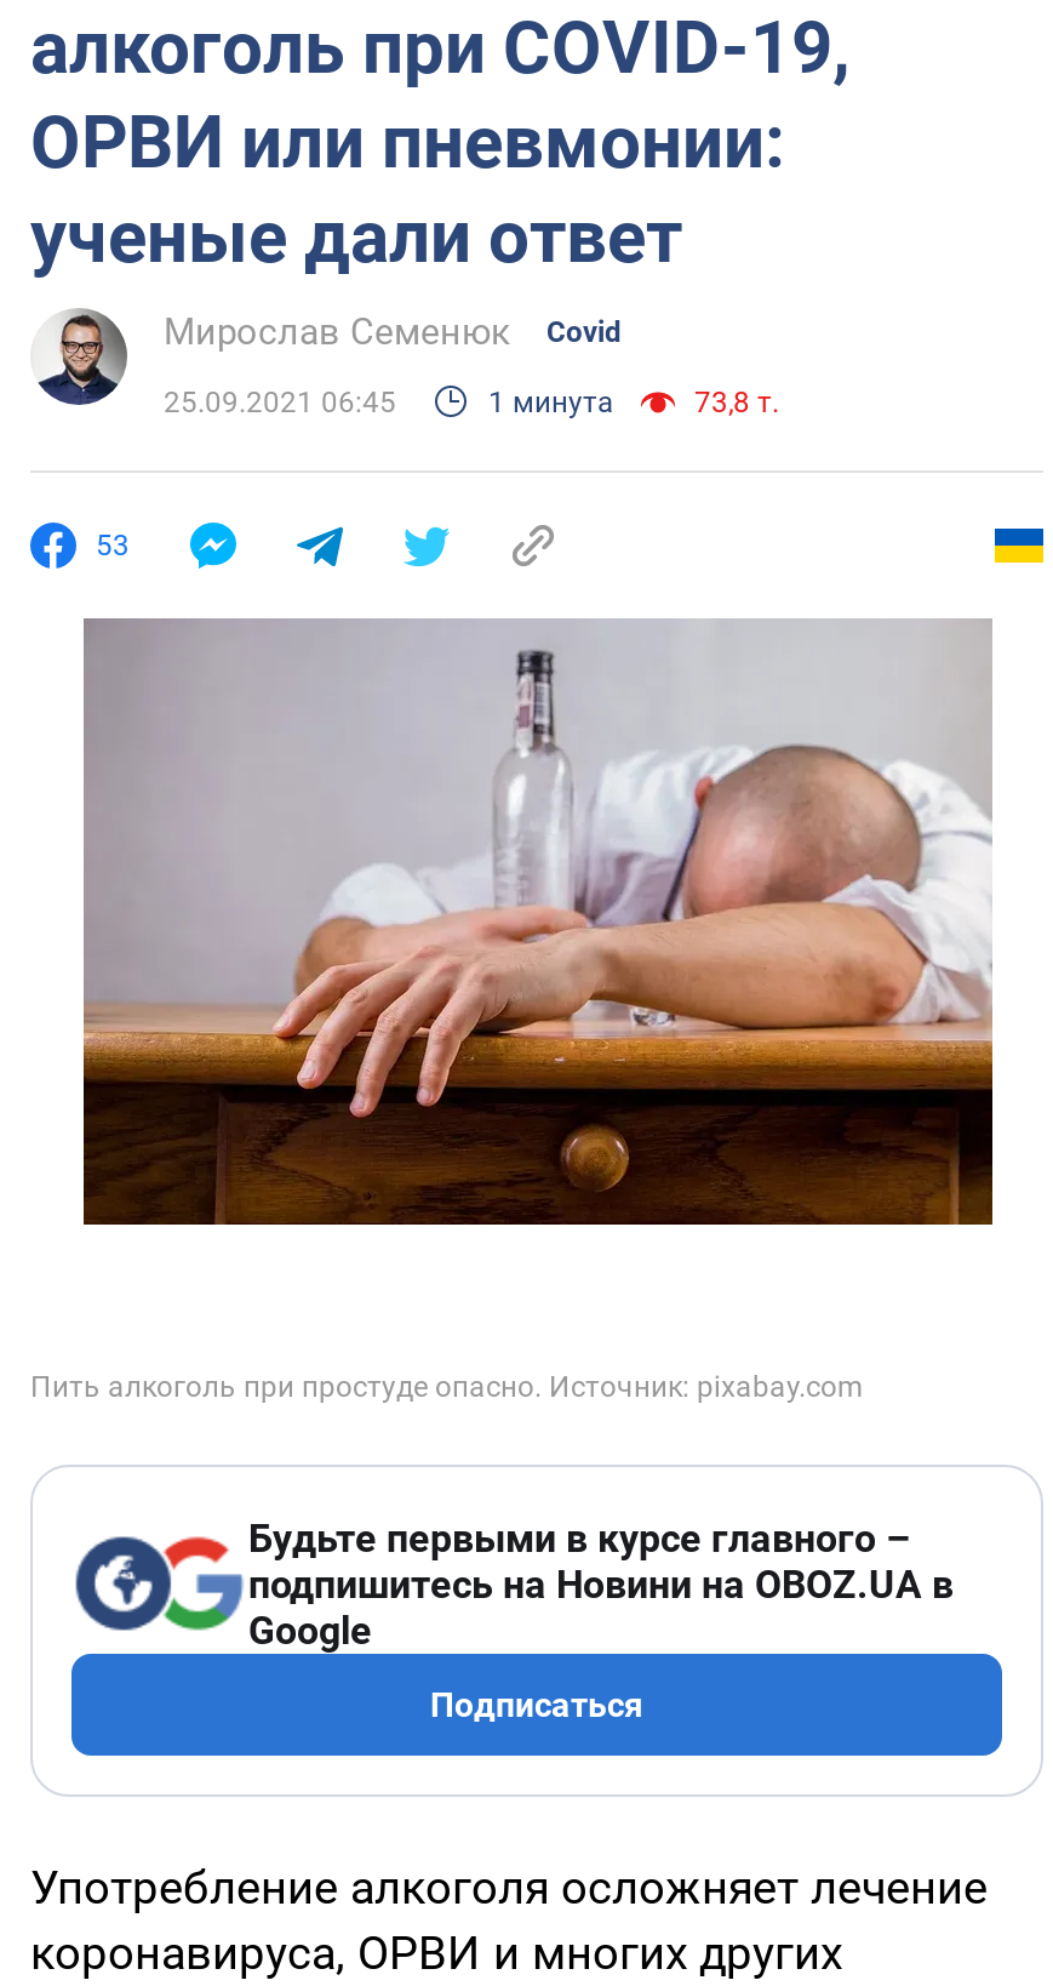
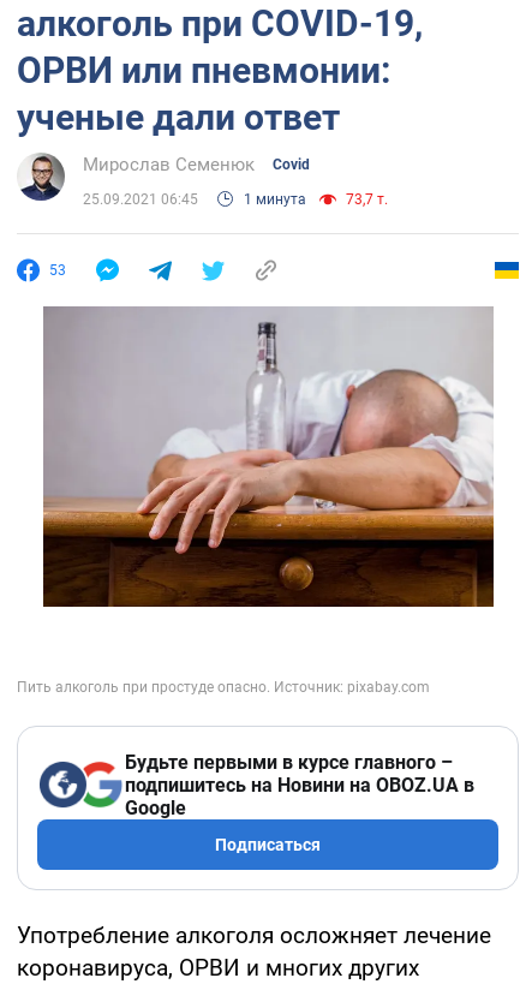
- 73,8 т.
+ 73,7 т.
